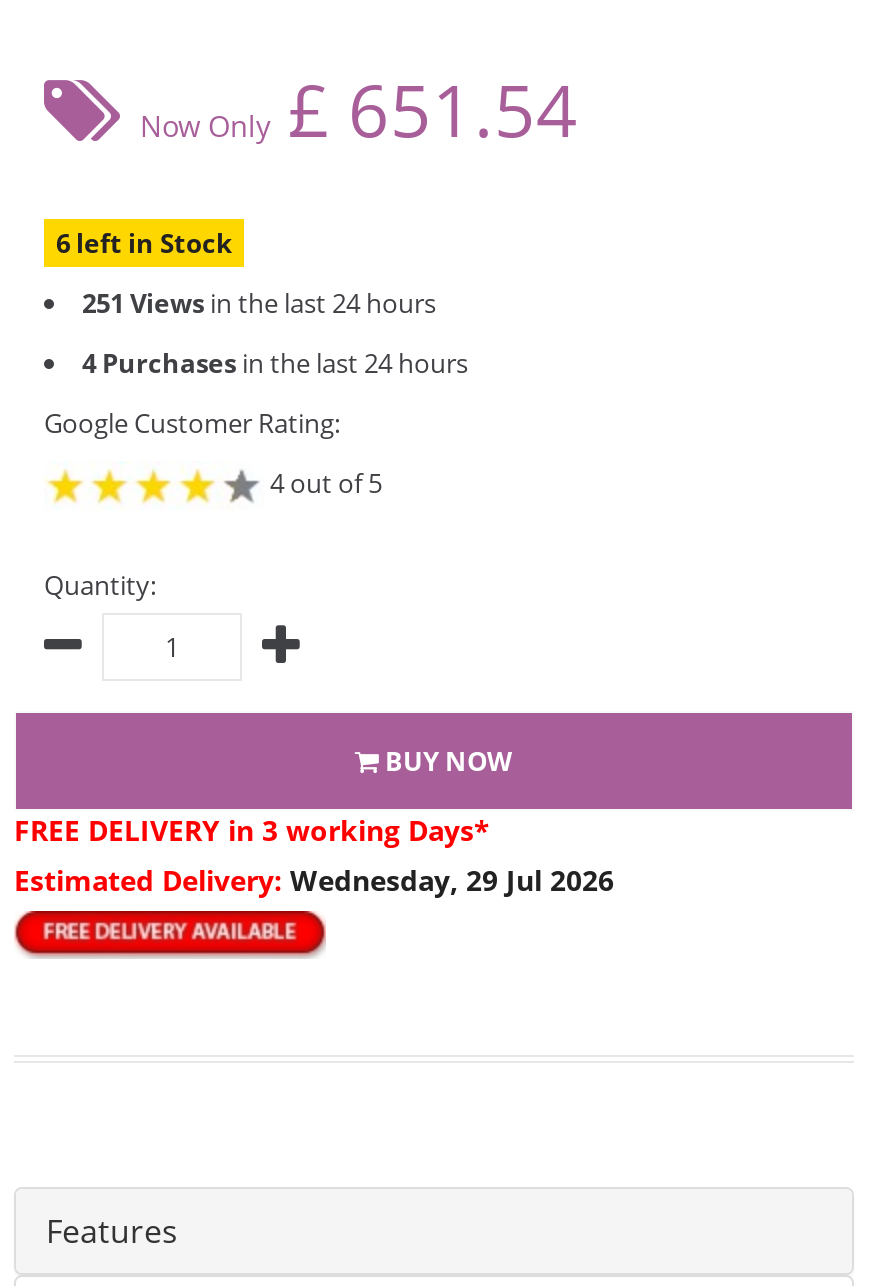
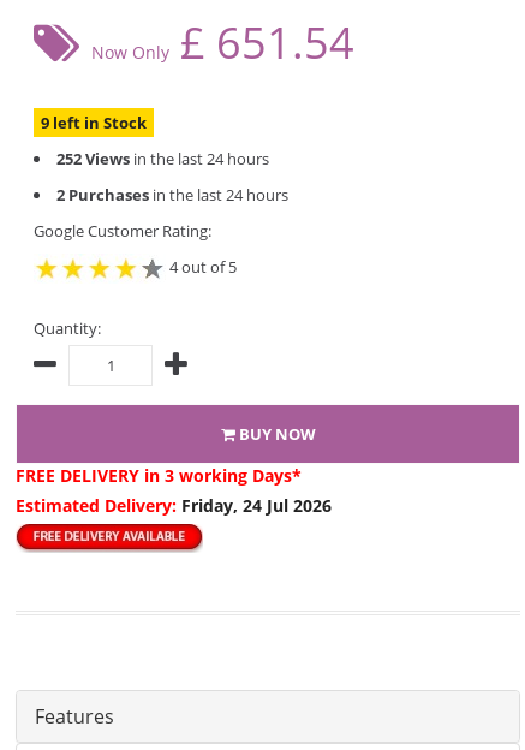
- 6 left in Stock
+ 9 left in Stock

- 251 Views in the last 24 hours
+ 252 Views in the last 24 hours

- 4 Purchases in the last 24 hours
+ 2 Purchases in the last 24 hours

- Estimated Delivery: Wednesday, 29 Jul 2026
+ Estimated Delivery: Friday, 24 Jul 2026
